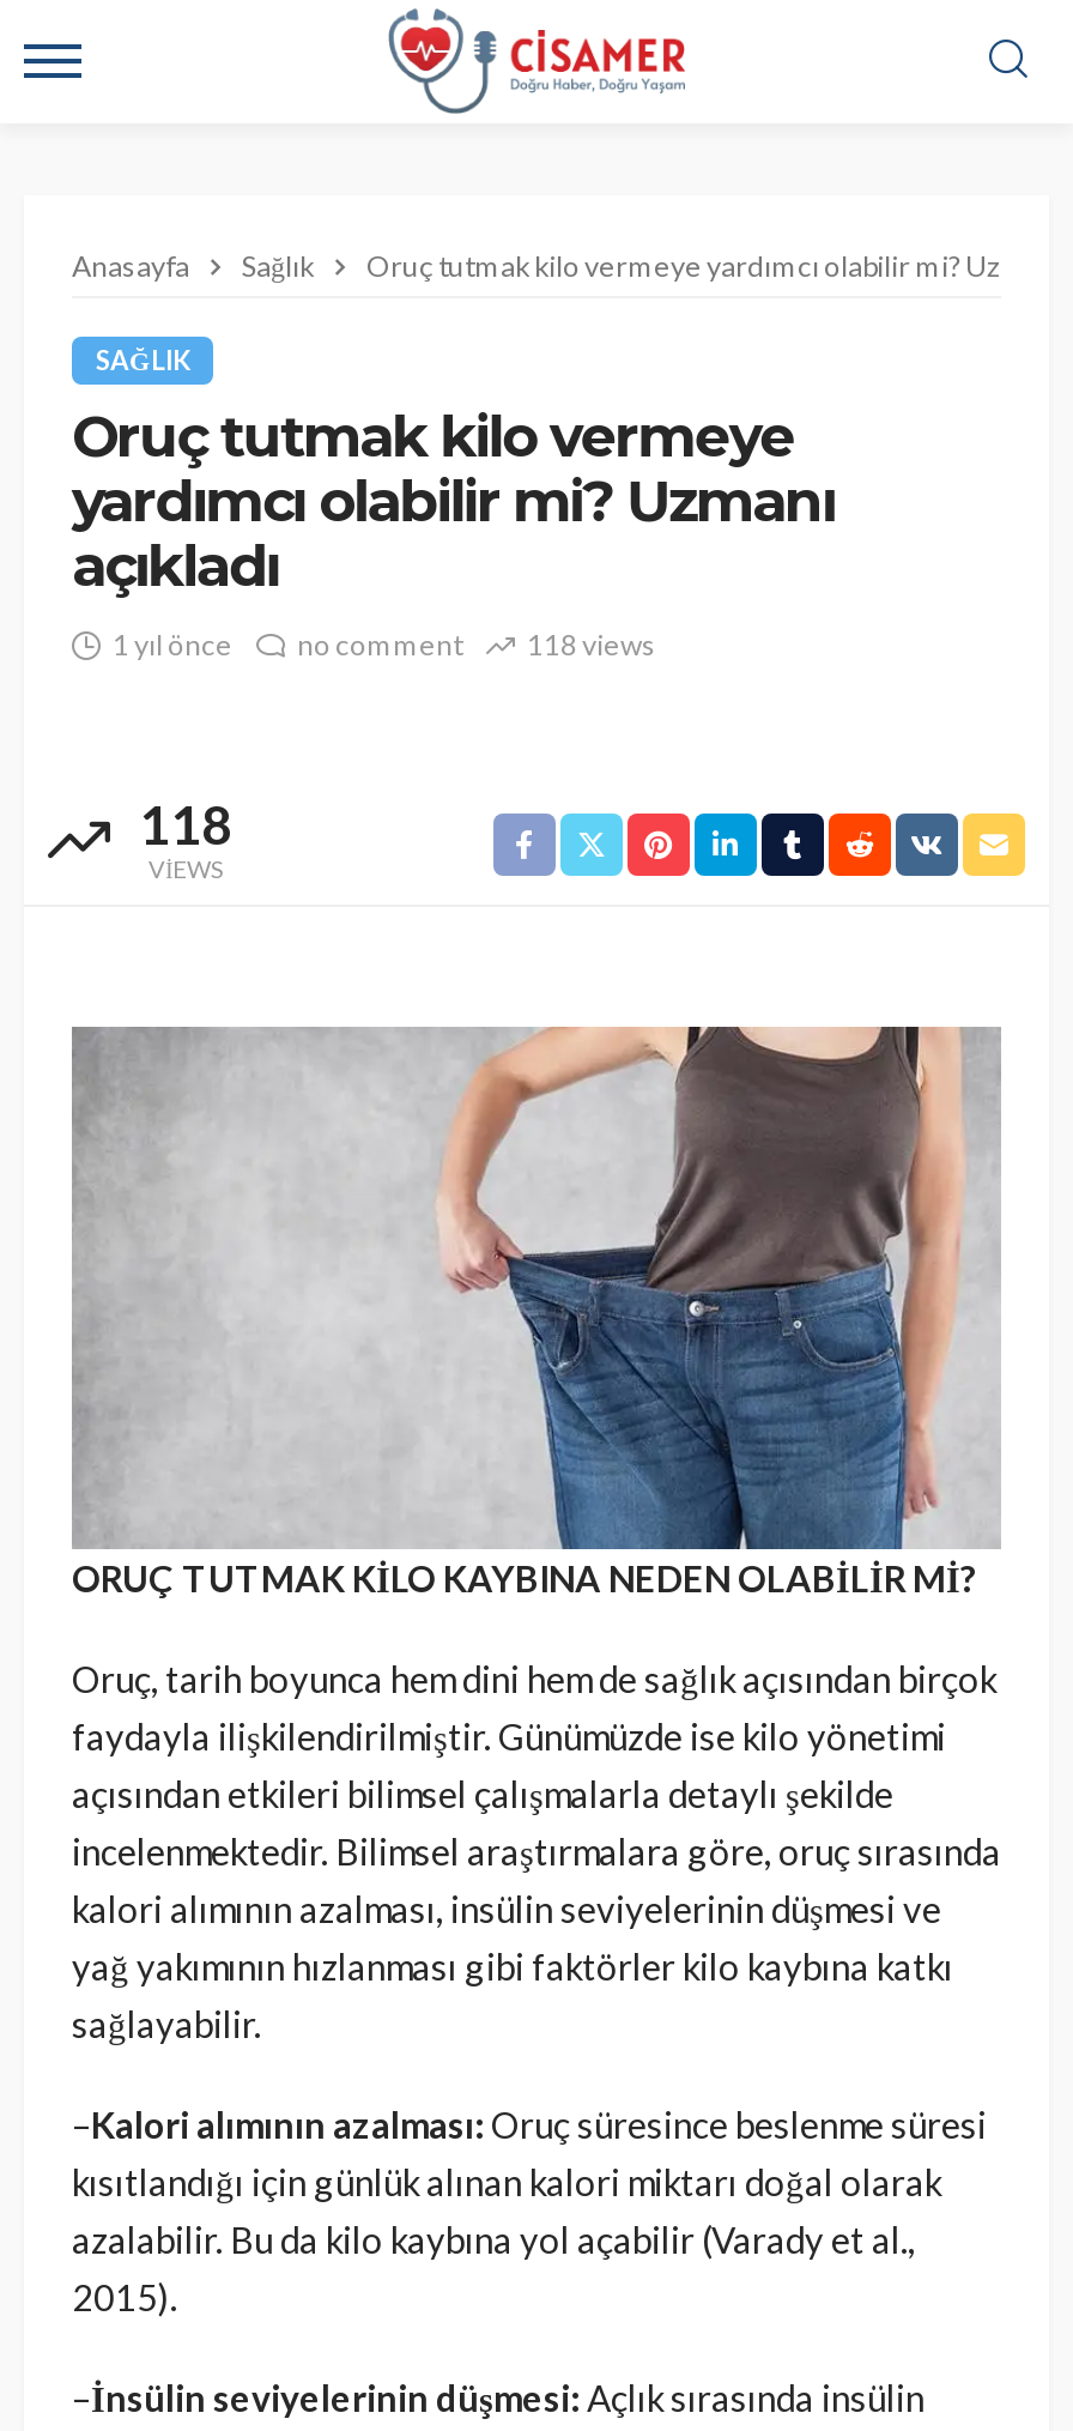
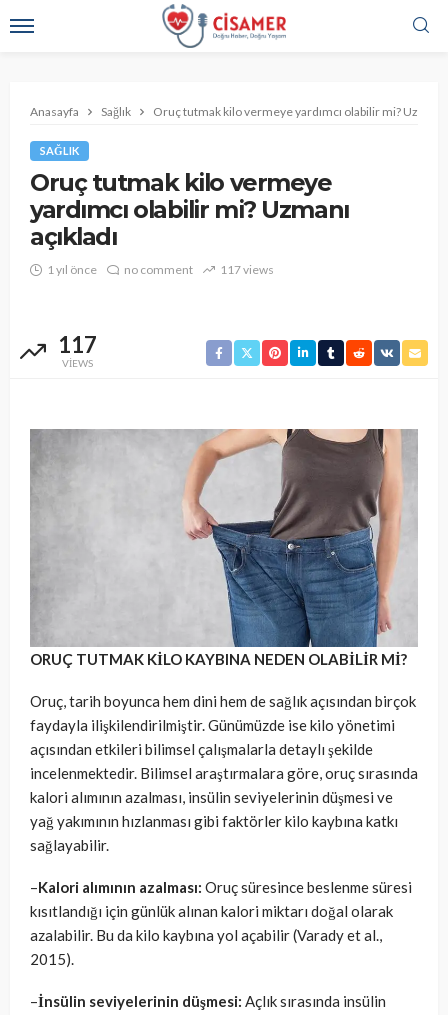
- 1 yıl önce no comment 118 views
+ 1 yıl önce no comment 117 views

- 118
+ 117
